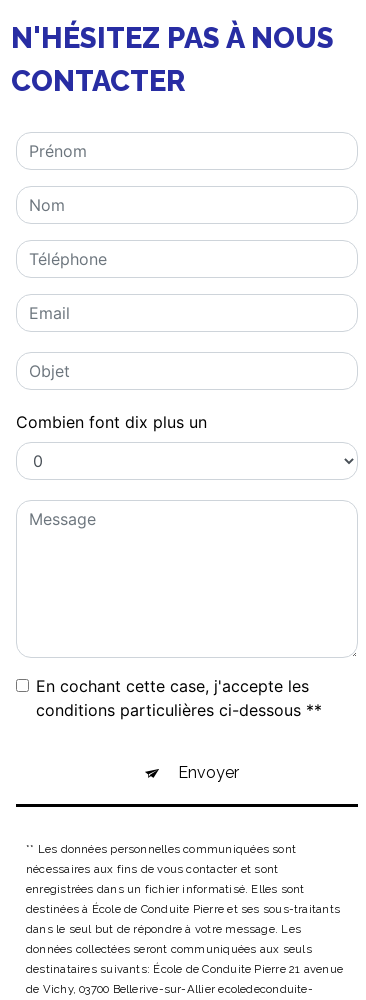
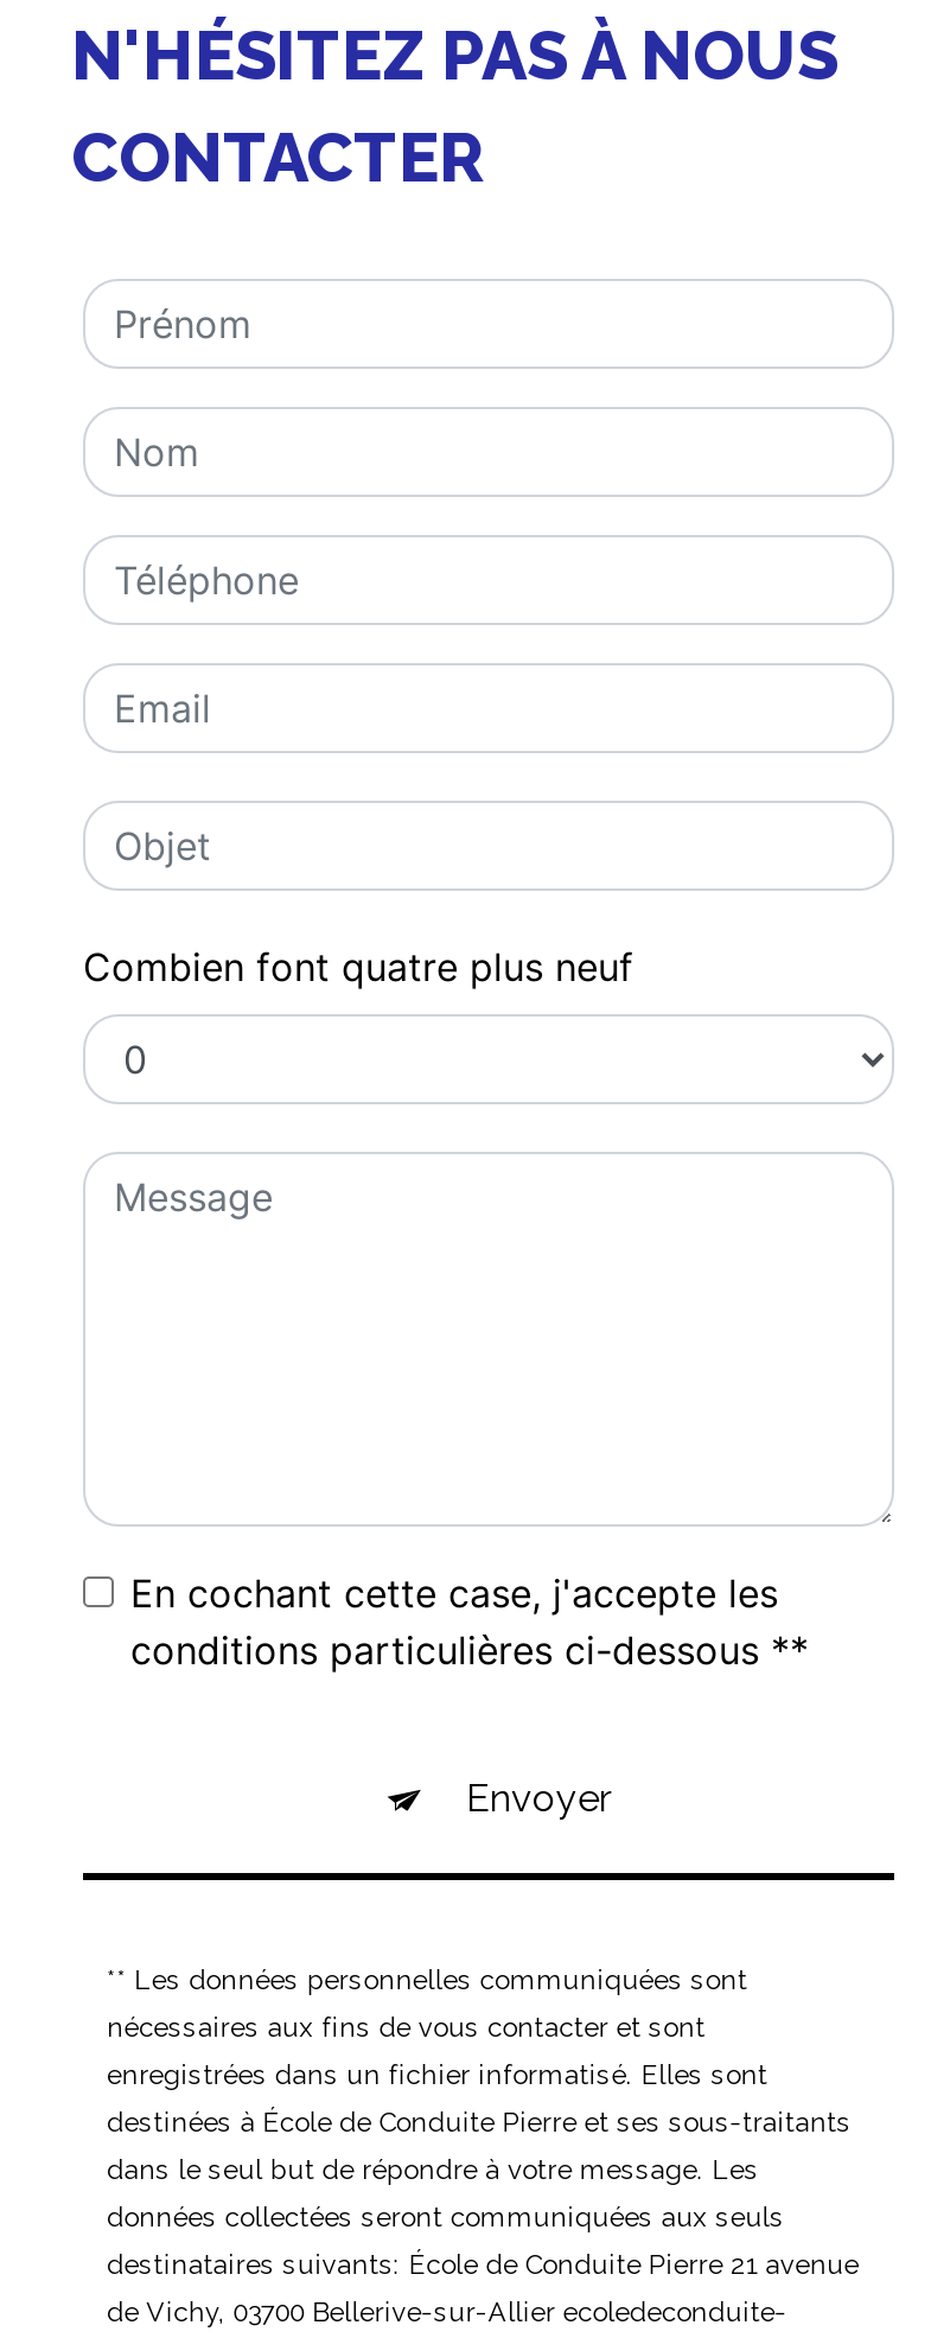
- Combien font dix plus un
+ Combien font quatre plus neuf
